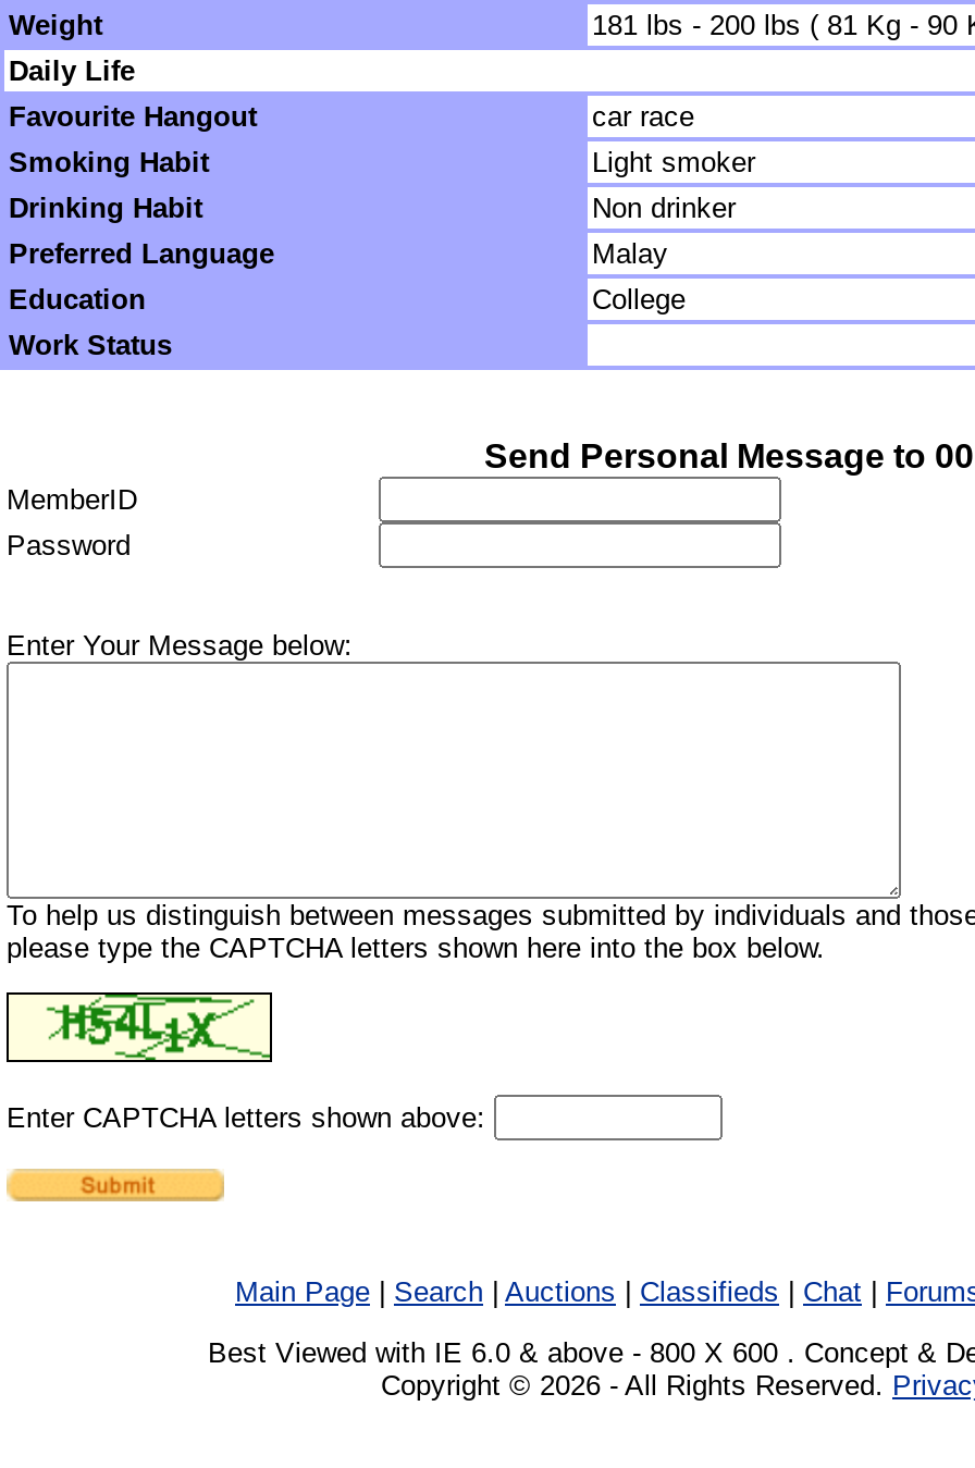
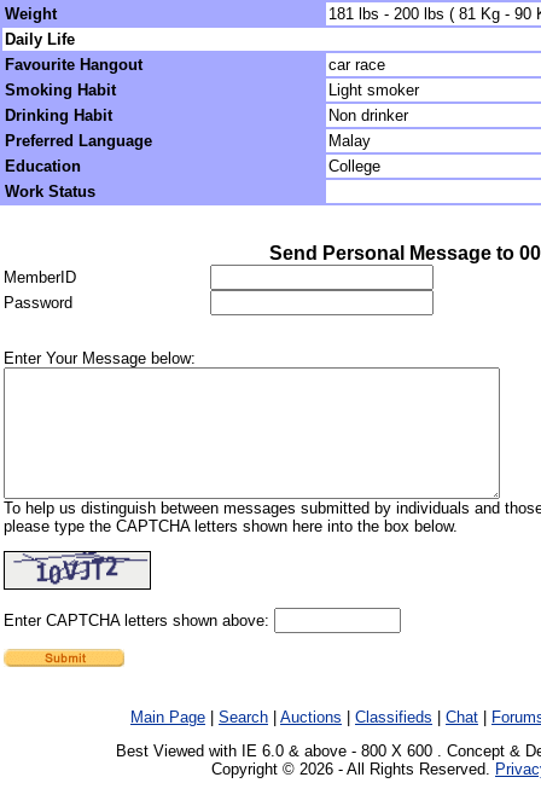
- [image]
+ [image]
